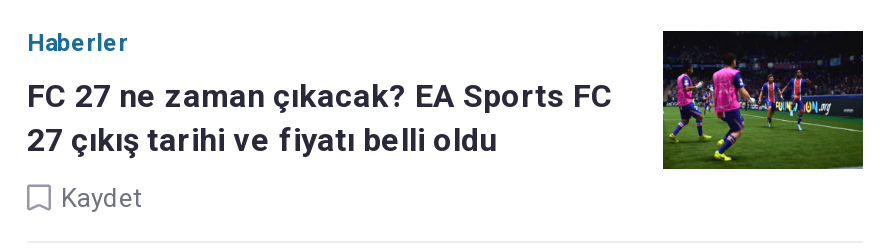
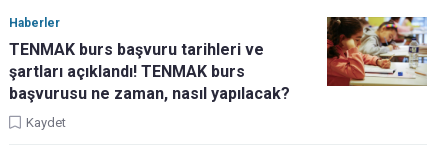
- [image]
- FC 27 ne zaman çıkacak? EA Sports FC
- 27 çıkış tarihi ve fiyatı belli oldu
+ [image]
+ TENMAK burs başvuru tarihleri ve
+ şartları açıklandı! TENMAK burs
+ başvurusu ne zaman, nasıl yapılacak?
